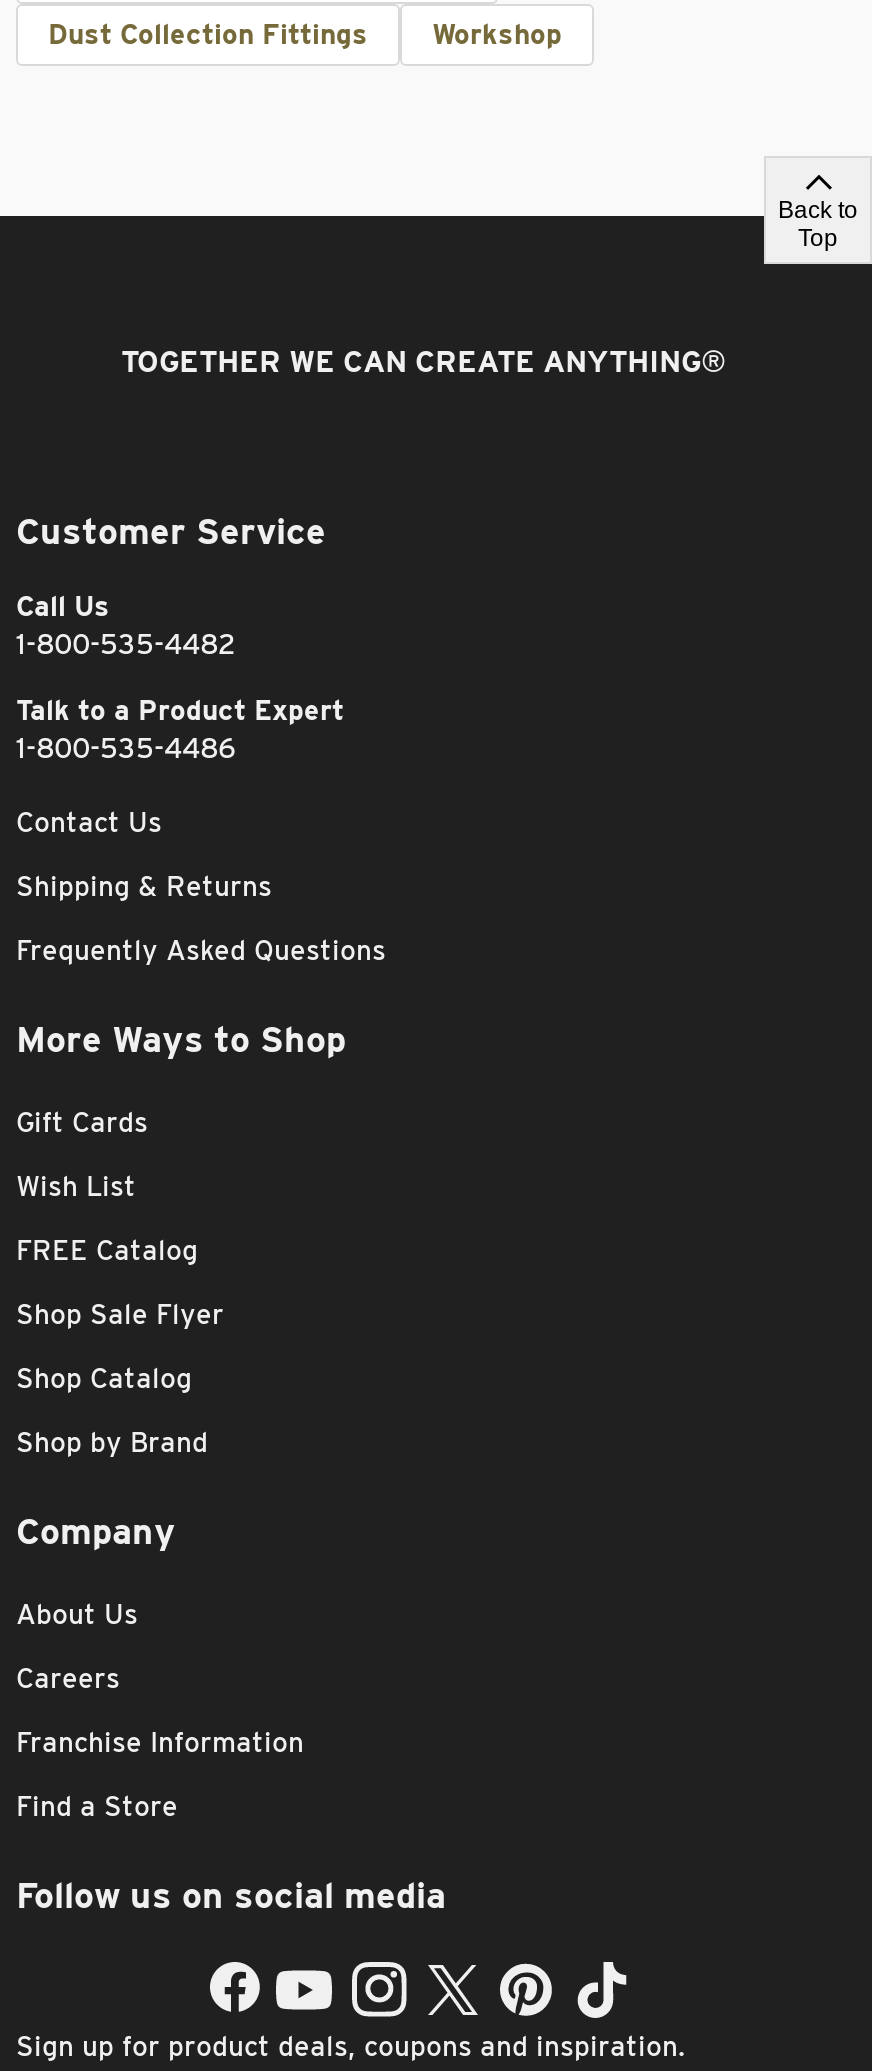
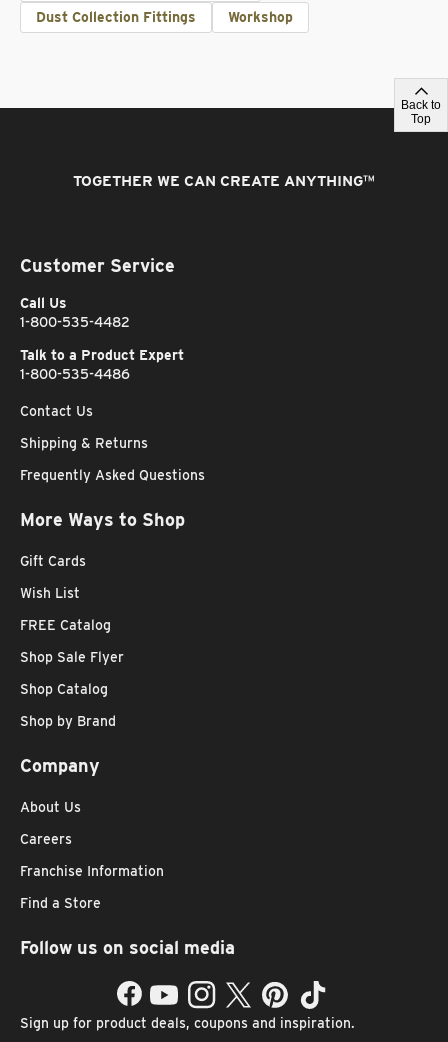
- TOGETHER WE CAN CREATE ANYTHING®
+ TOGETHER WE CAN CREATE ANYTHING™
